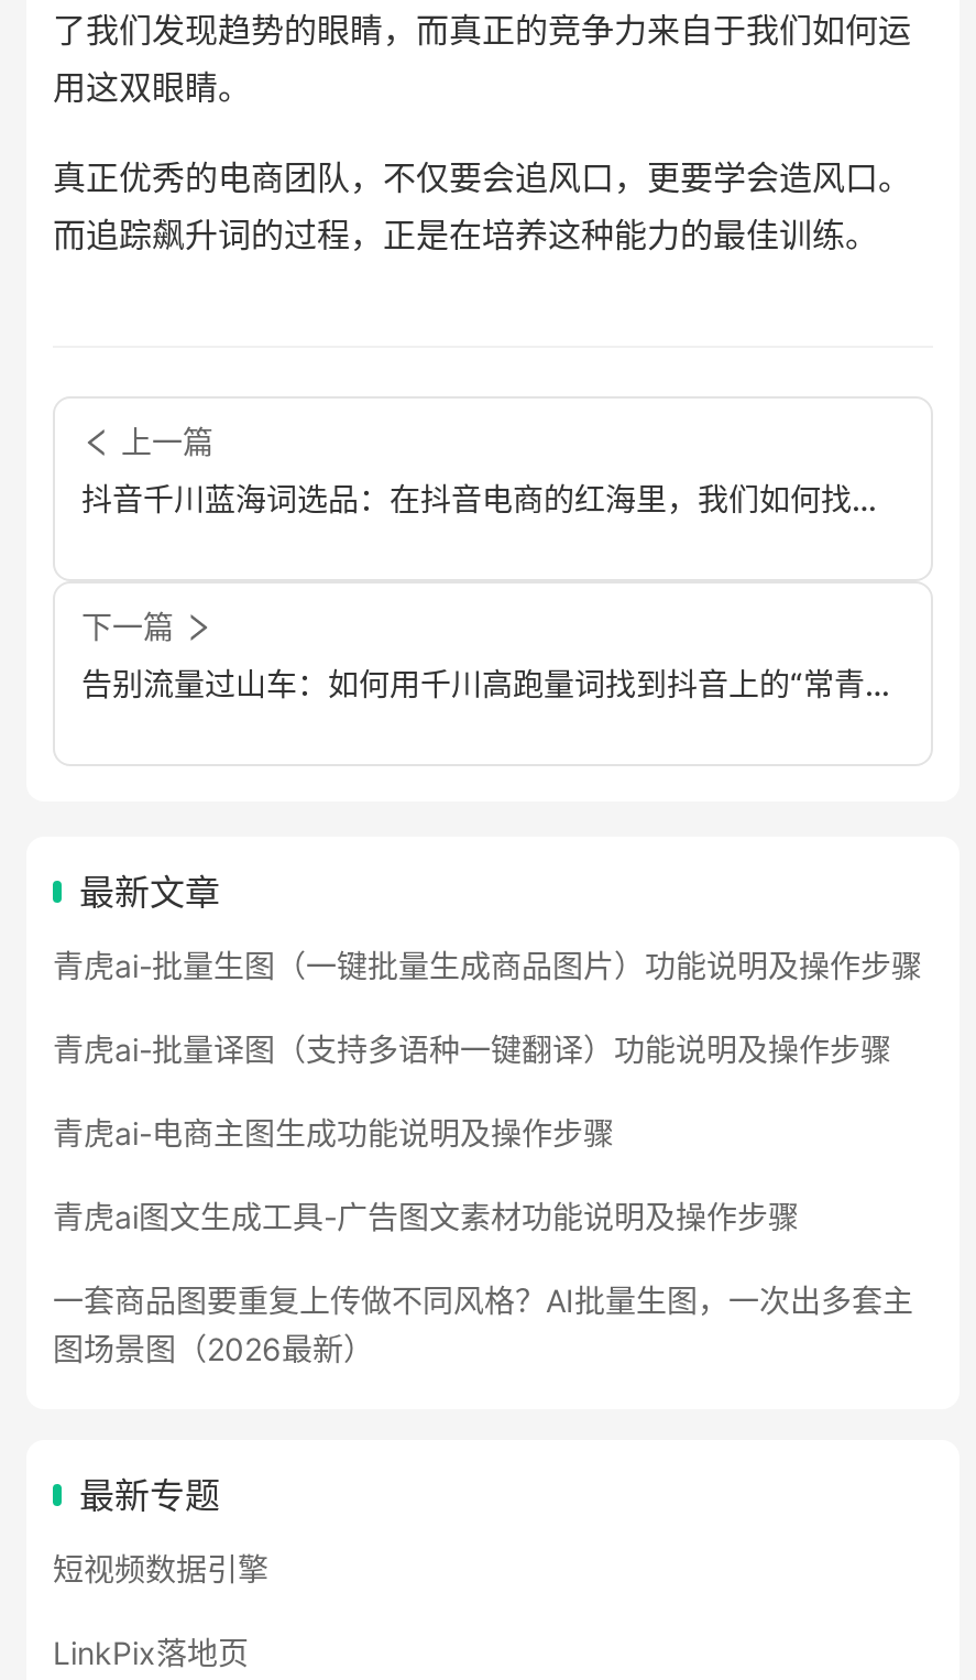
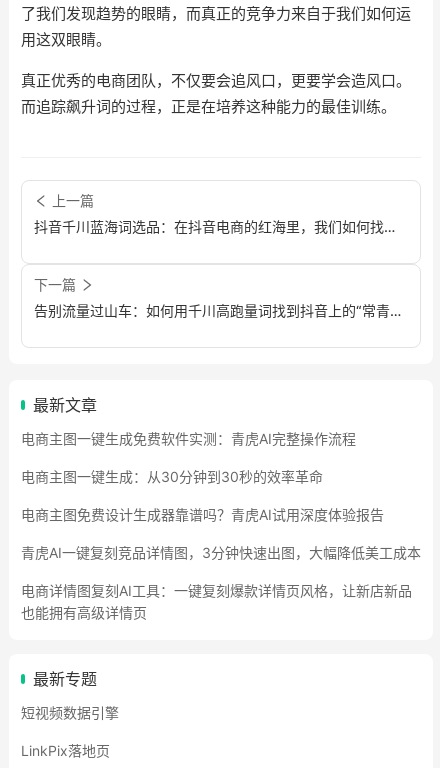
- 青虎ai-批量生图（一键批量生成商品图片）功能说明及操作步骤
+ 电商主图一键生成免费软件实测：青虎AI完整操作流程

- 青虎ai-批量译图（支持多语种一键翻译）功能说明及操作步骤
+ 电商主图一键生成：从30分钟到30秒的效率革命

- 青虎ai-电商主图生成功能说明及操作步骤
+ 电商主图免费设计生成器靠谱吗？青虎AI试用深度体验报告

- 青虎ai图文生成工具-广告图文素材功能说明及操作步骤
+ 青虎AI一键复刻竞品详情图，3分钟快速出图，大幅降低美工成本

- 一套商品图要重复上传做不同风格？AI批量生图，一次出多套主
- 图场景图（2026最新）
+ 电商详情图复刻AI工具：一键复刻爆款详情页风格，让新店新品
+ 也能拥有高级详情页
